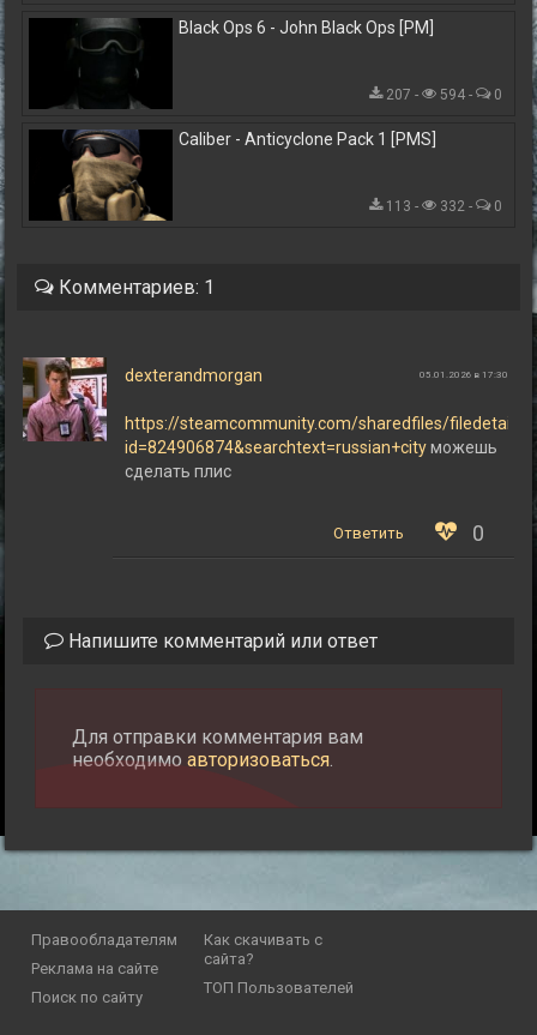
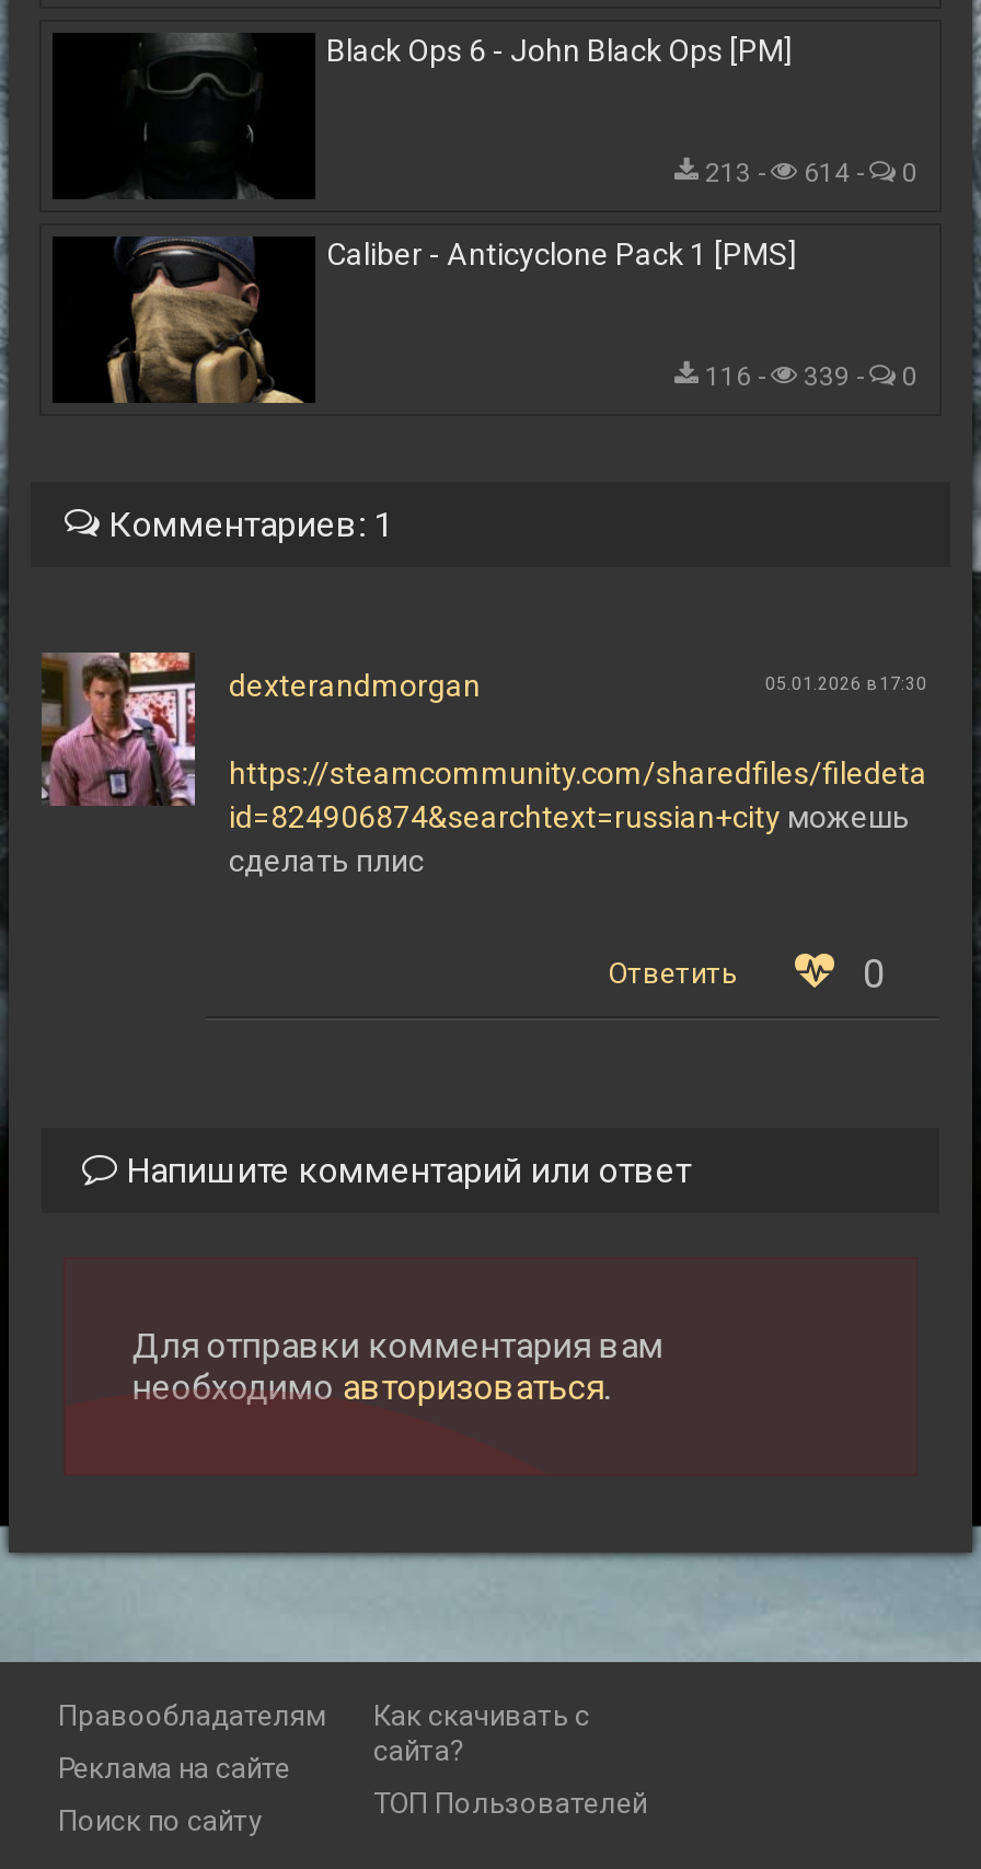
- 207 -
+ 213 -

- 594 -
+ 614 -

- 113 -
+ 116 -

- 332 -
+ 339 -
